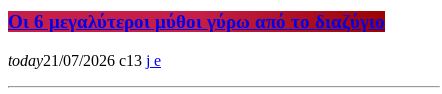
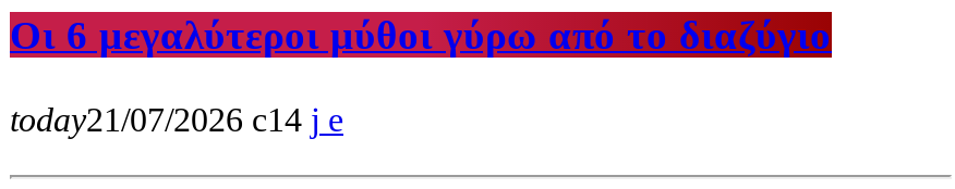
- today21/07/2026 13
+ today21/07/2026 14
